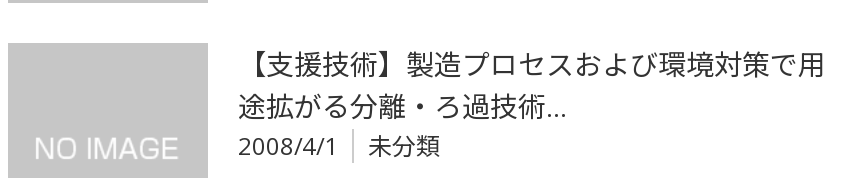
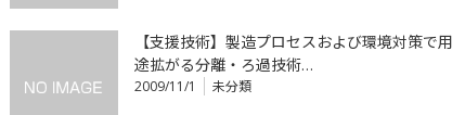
- 2008/4/1 未分類
+ 2009/11/1 未分類
